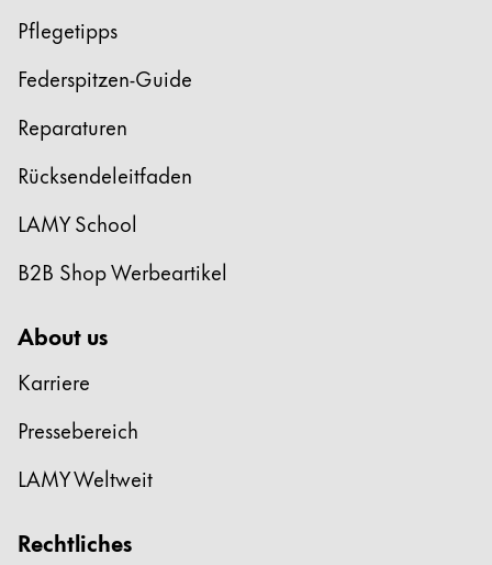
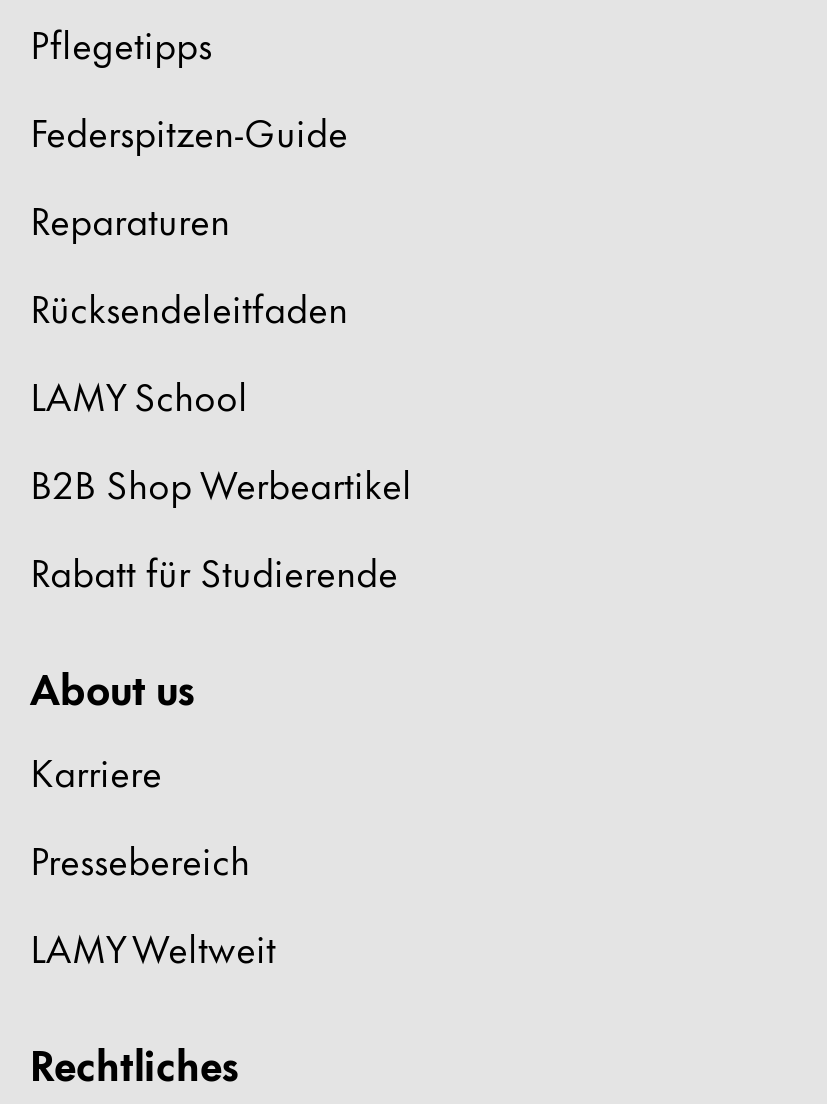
+ Rabatt für Studierende
